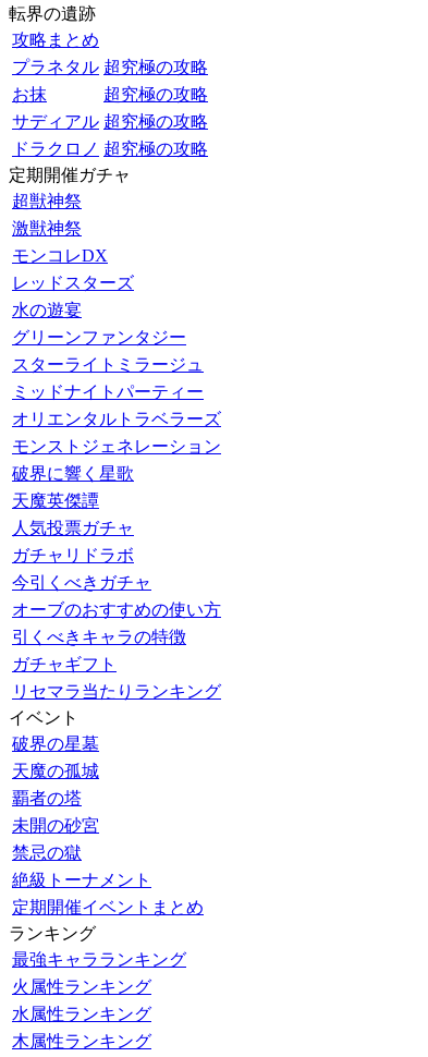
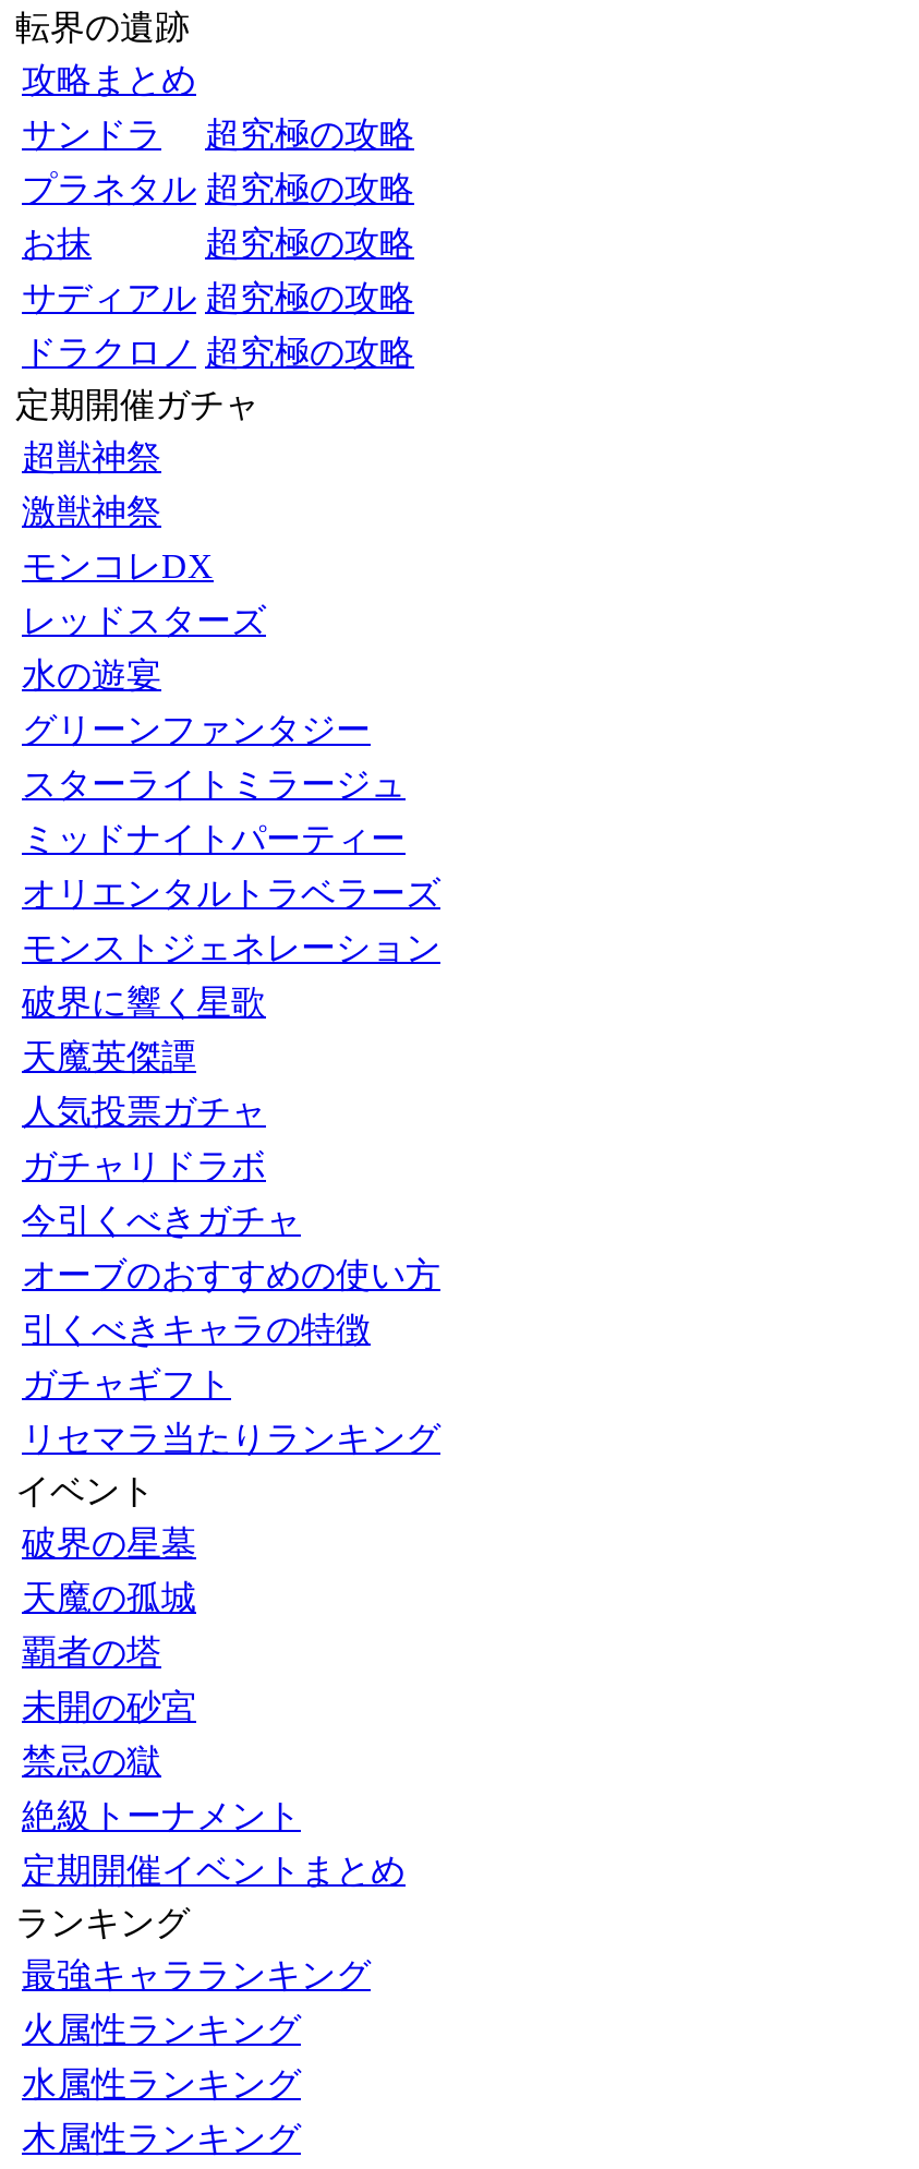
+ サンドラ
+ 超究極の攻略
